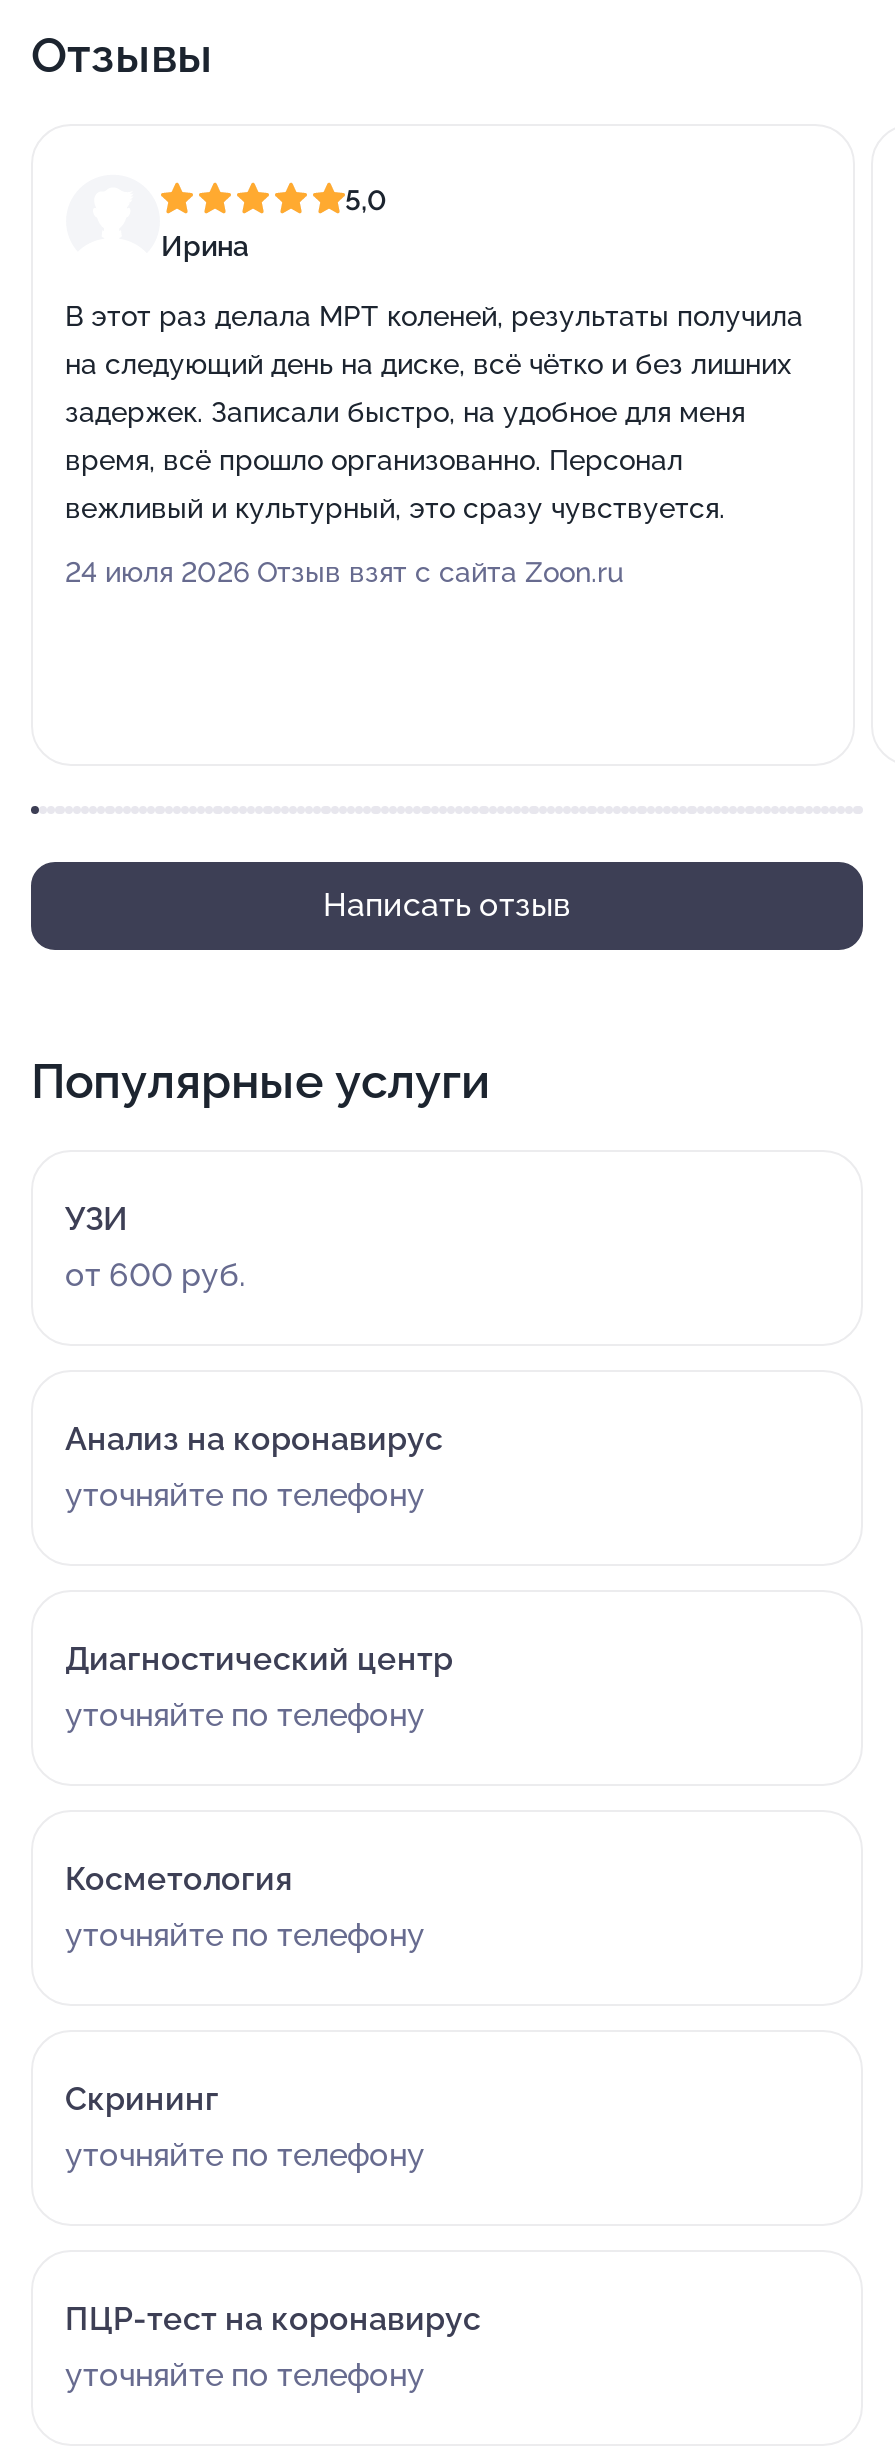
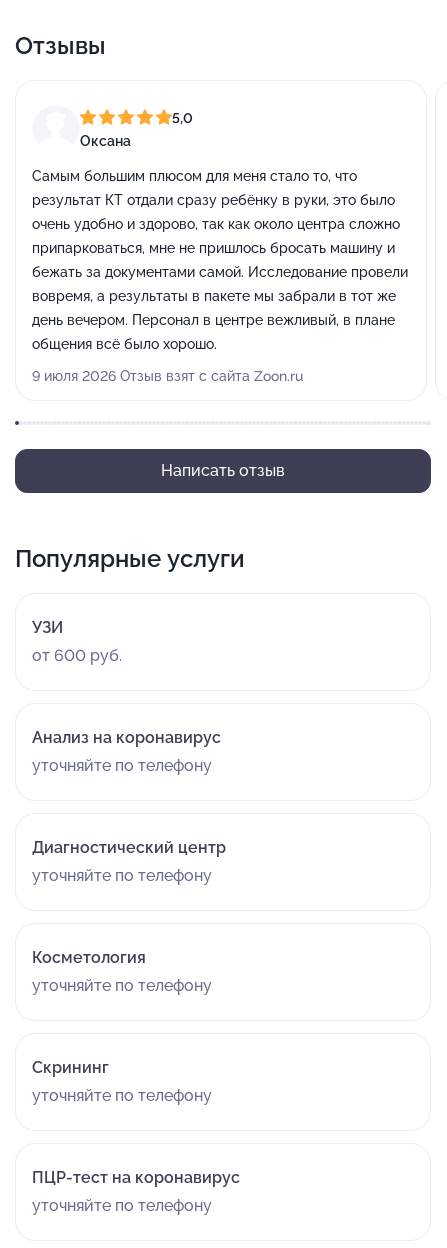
- Ирина
- В этот раз делала МРТ коленей, результаты получила
- на следующий день на диске, всё чётко и без лишних
- задержек. Записали быстро, на удобное для меня
- время, всё прошло организованно. Персонал
- вежливый и культурный, это сразу чувствуется.
- 24 июля 2026 Отзыв взят с сайта Zoon.ru
+ Оксана
+ Самым большим плюсом для меня стало то, что
+ результат КТ отдали сразу ребёнку в руки, это было
+ очень удобно и здорово, так как около центра сложно
+ припарковаться, мне не пришлось бросать машину и
+ бежать за документами самой. Исследование провели
+ вовремя, а результаты в пакете мы забрали в тот же
+ день вечером. Персонал в центре вежливый, в плане
+ общения всё было хорошо.
+ 9 июля 2026 Отзыв взят с сайта Zoon.ru
